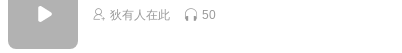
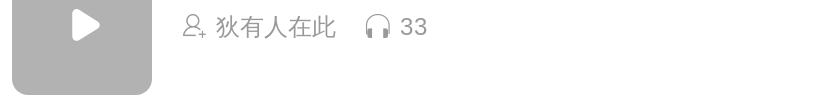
- 50
+ 33
